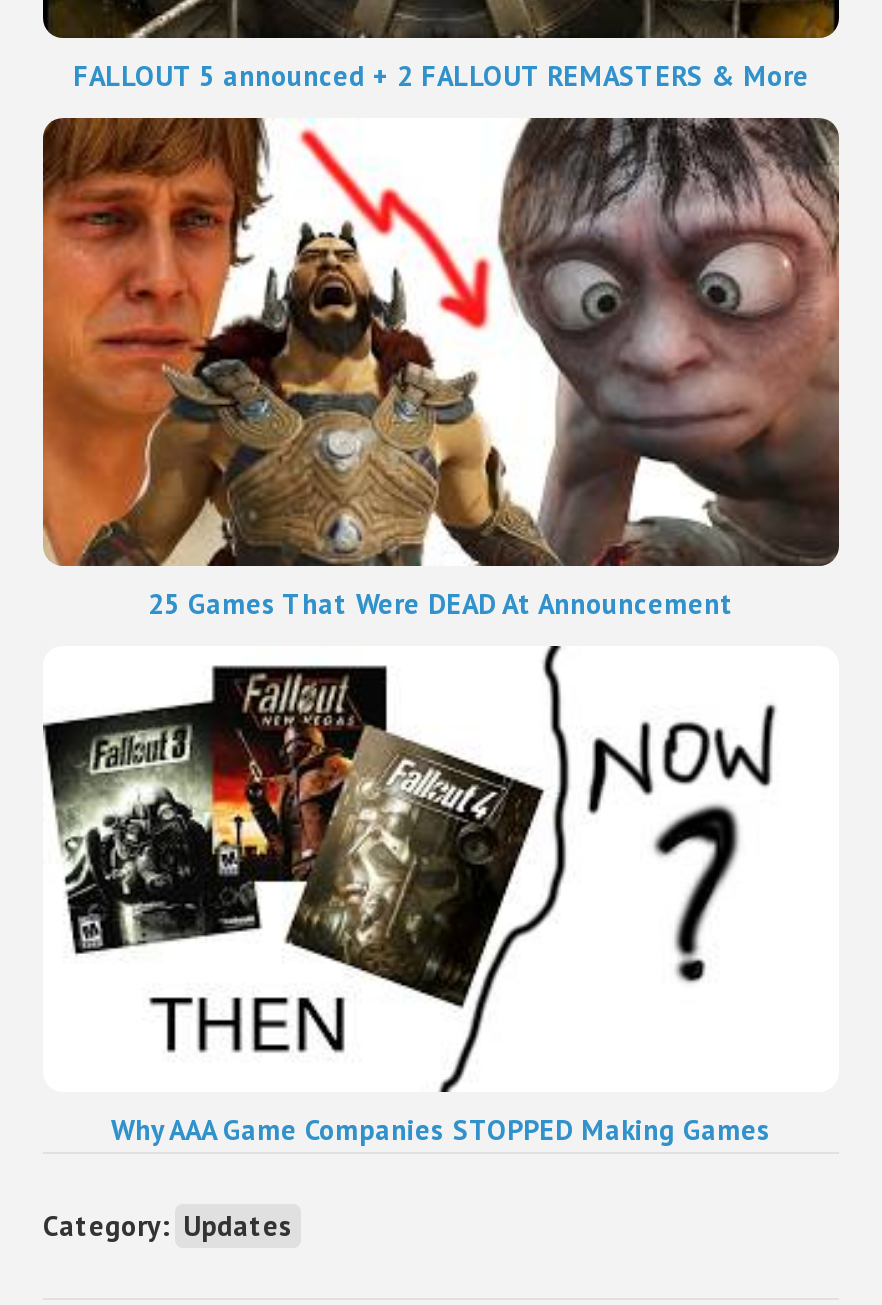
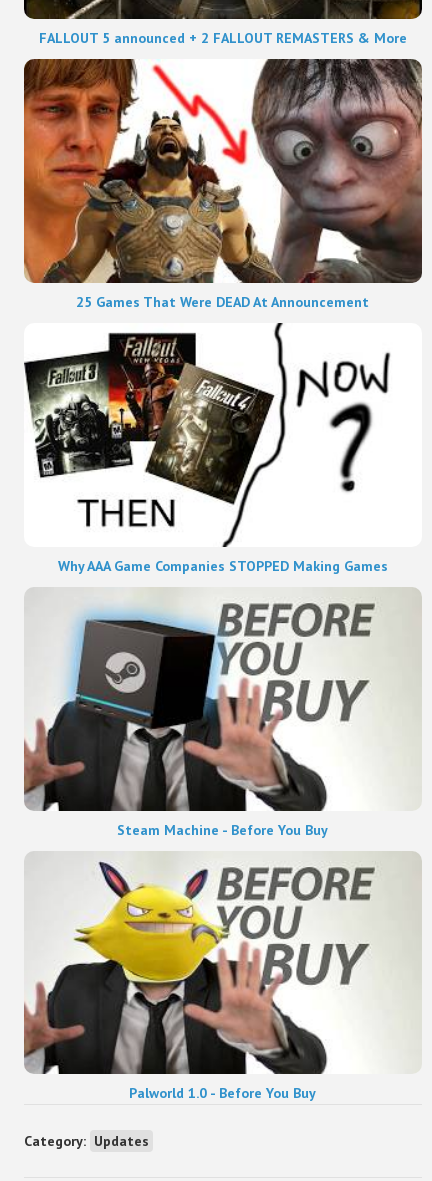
+ [image]
+ Palworld 1.0 - Before You Buy

+ [image]
+ Steam Machine - Before You Buy
